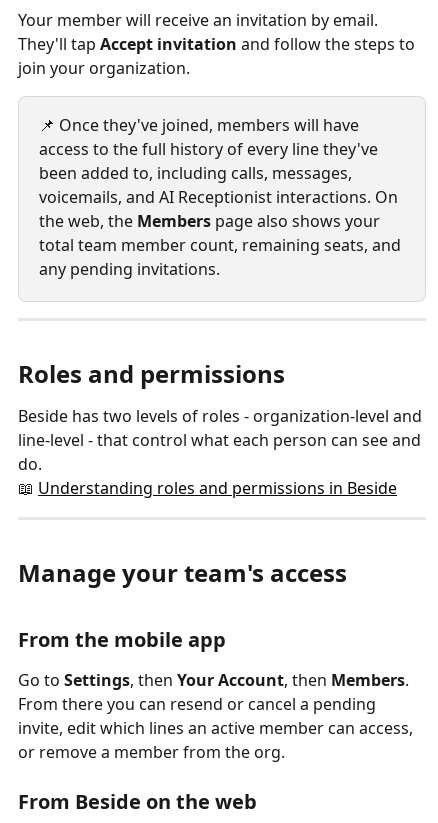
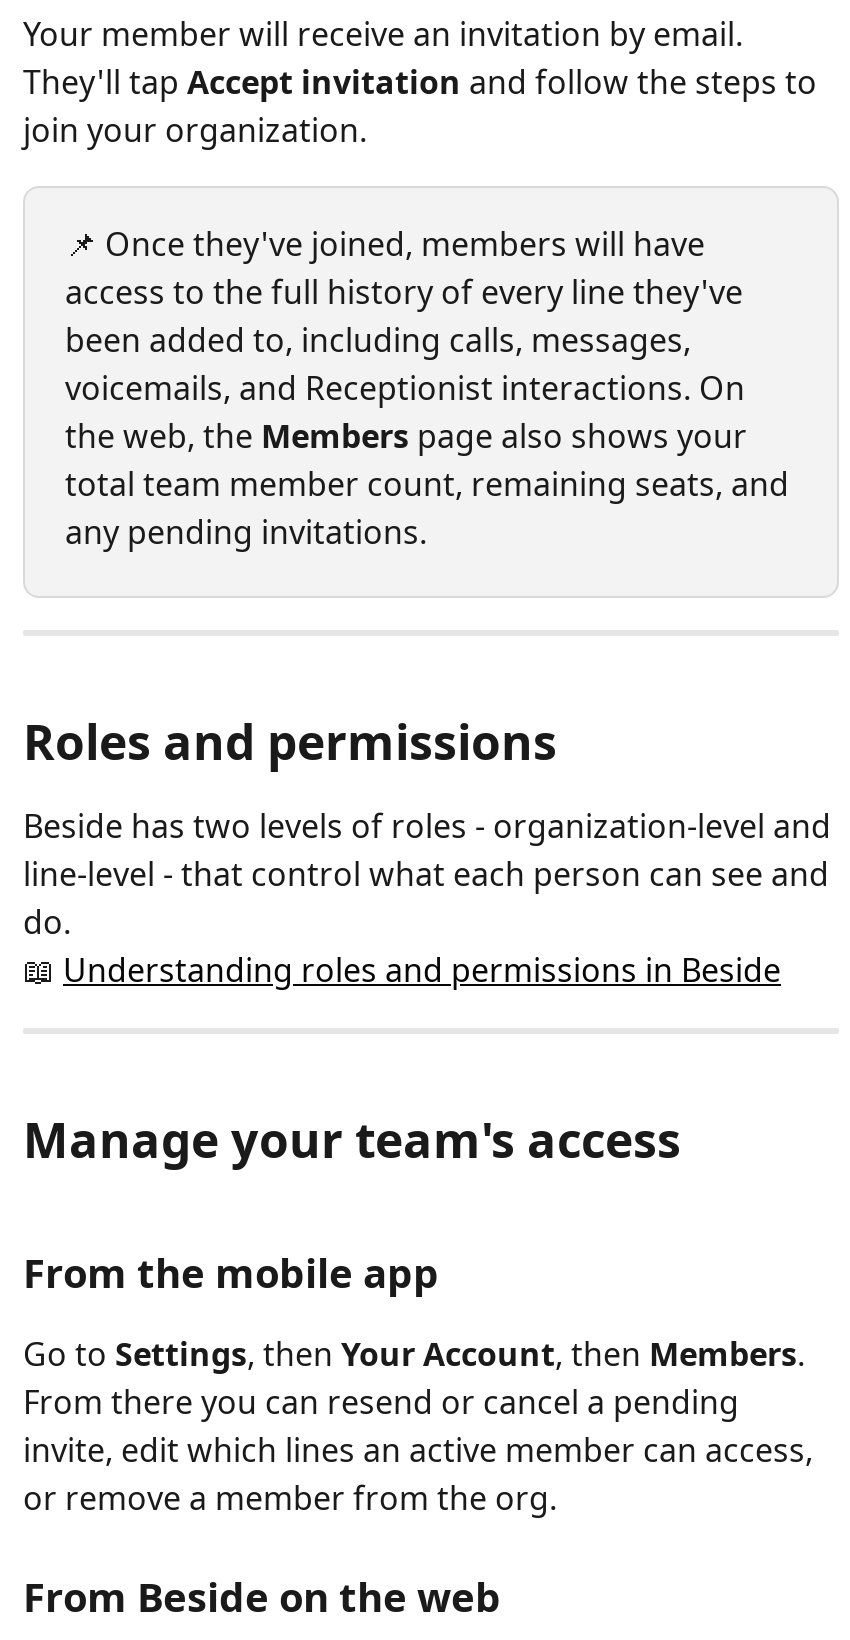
- voicemails, and AI Receptionist interactions. On
+ voicemails, and Receptionist interactions. On
